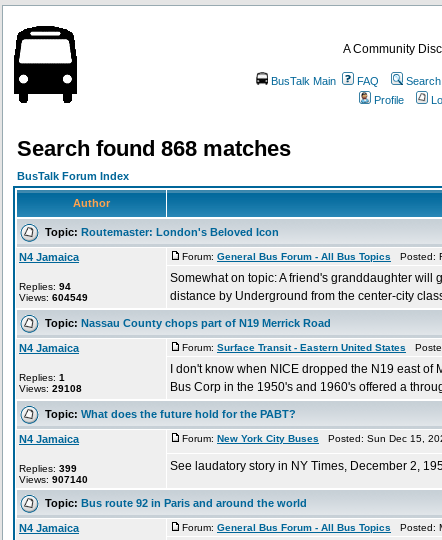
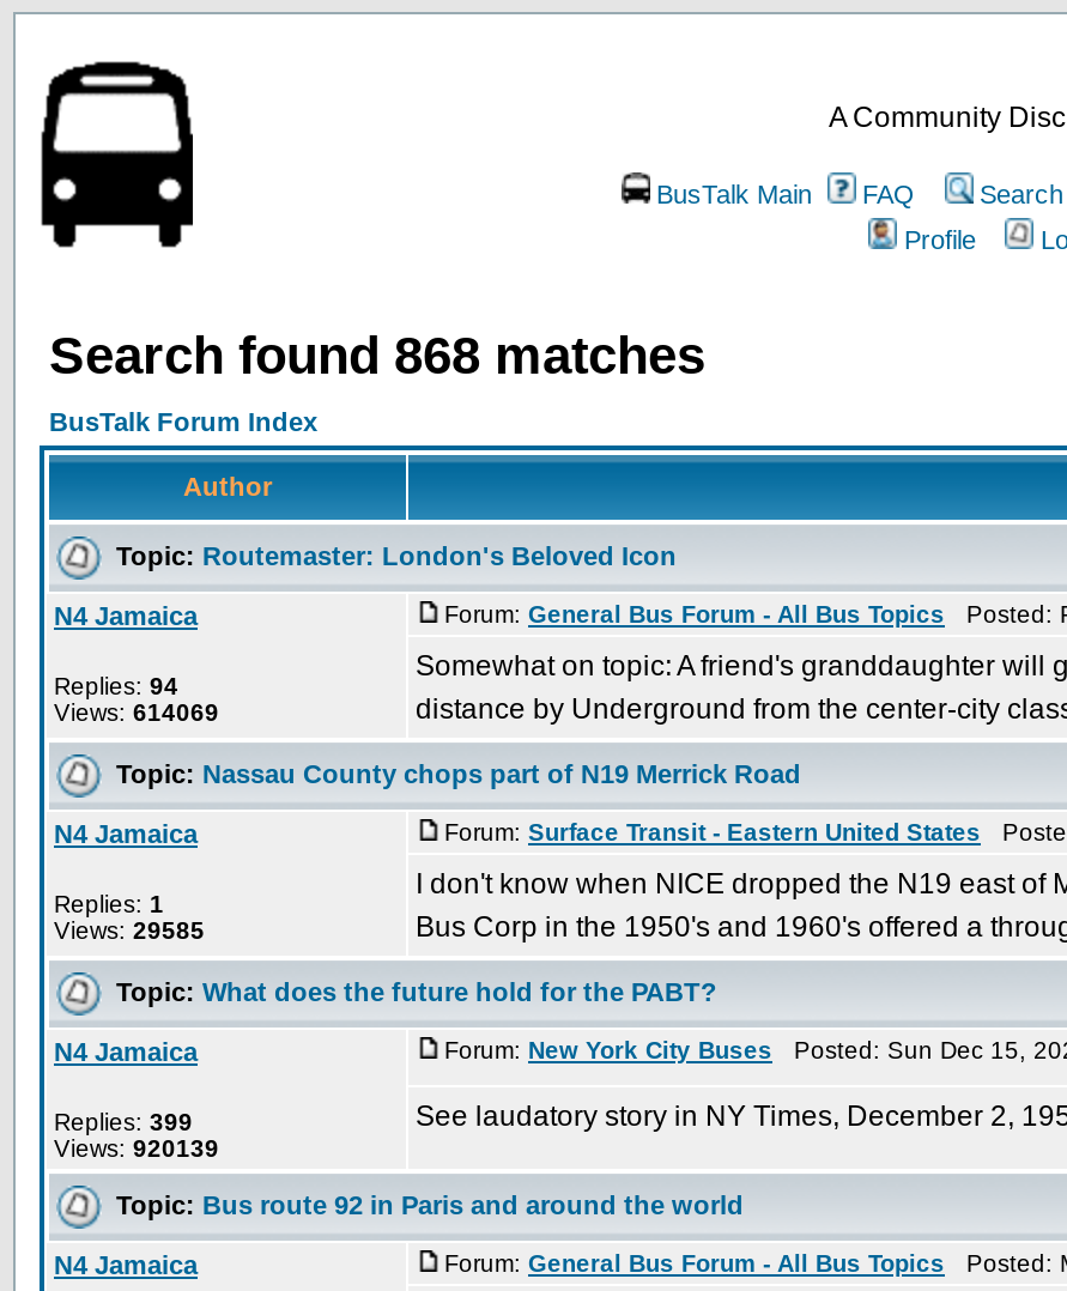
- Views: 604549
+ Views: 614069

- Views: 29108
+ Views: 29585

- Views: 907140
+ Views: 920139
